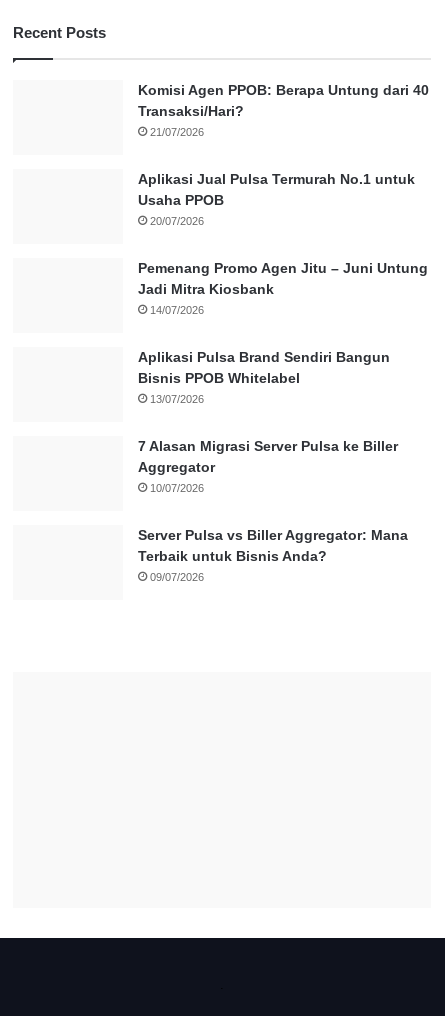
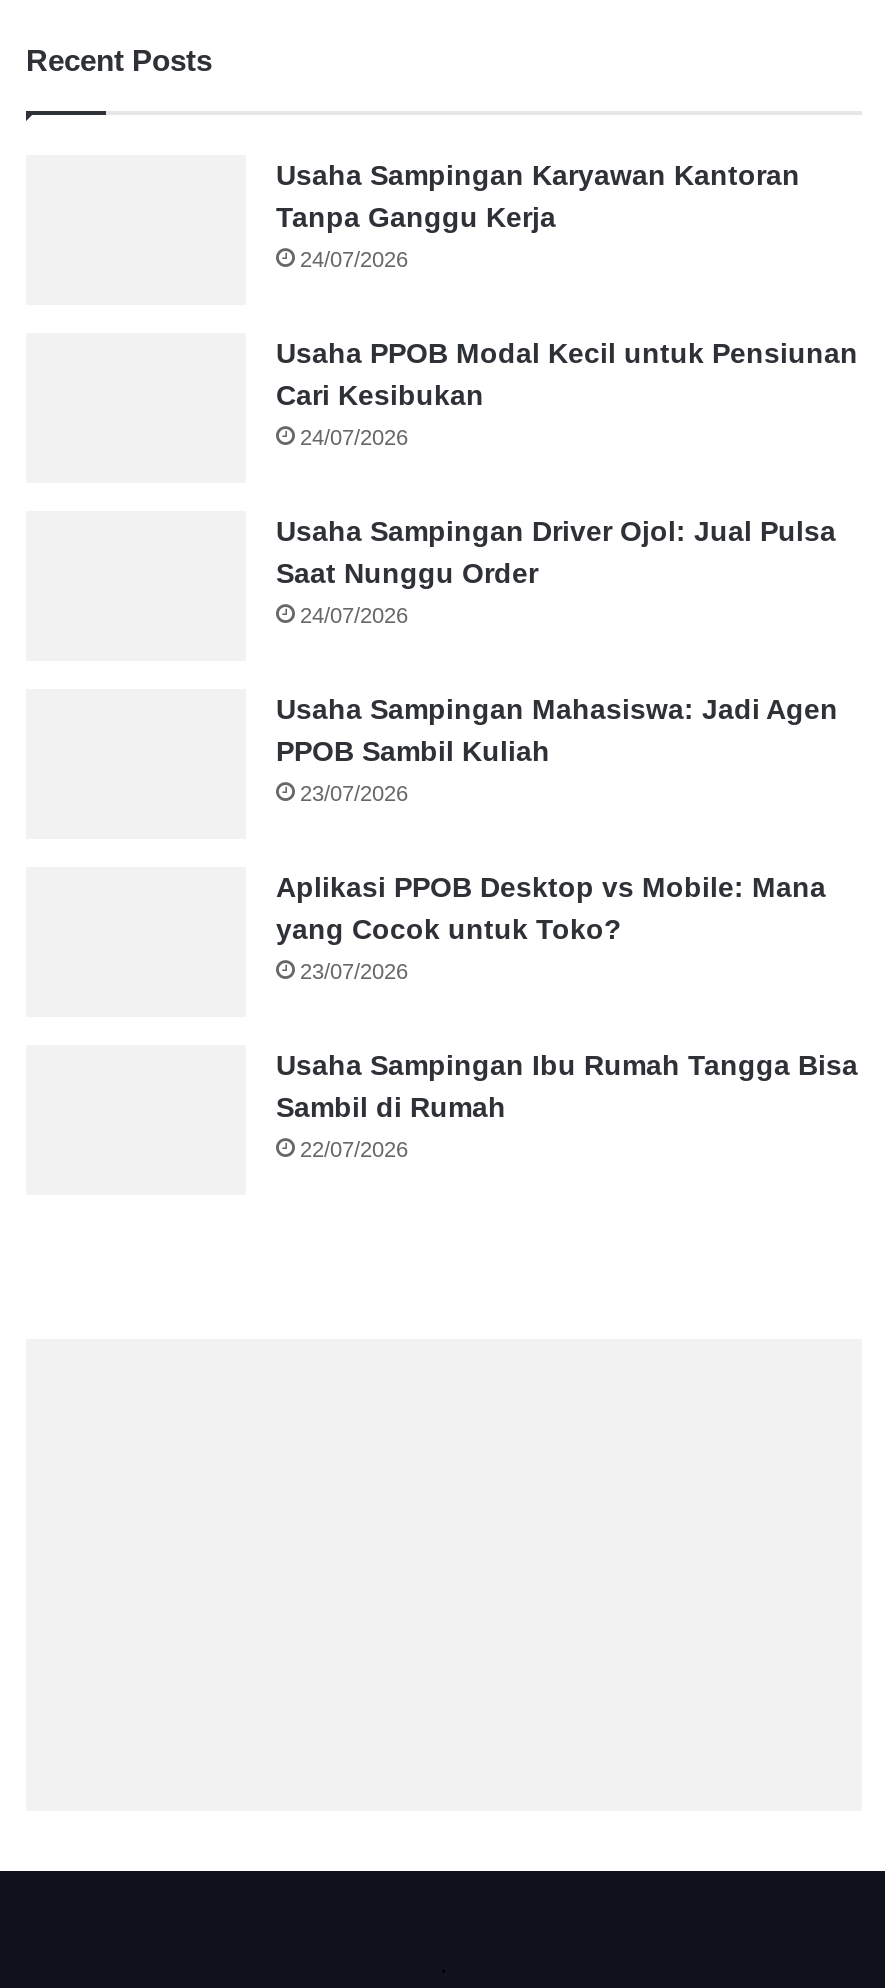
- Komisi Agen PPOB: Berapa Untung dari 40
- Transaksi/Hari?
- 21/07/2026
+ Usaha Sampingan Karyawan Kantoran
+ Tanpa Ganggu Kerja
+ 24/07/2026

- Aplikasi Jual Pulsa Termurah No.1 untuk
- Usaha PPOB
- 20/07/2026
+ Usaha PPOB Modal Kecil untuk Pensiunan
+ Cari Kesibukan
+ 24/07/2026

- Pemenang Promo Agen Jitu – Juni Untung
- Jadi Mitra Kiosbank
- 14/07/2026
+ Usaha Sampingan Driver Ojol: Jual Pulsa
+ Saat Nunggu Order
+ 24/07/2026

- Aplikasi Pulsa Brand Sendiri Bangun
- Bisnis PPOB Whitelabel
- 13/07/2026
+ Usaha Sampingan Mahasiswa: Jadi Agen
+ PPOB Sambil Kuliah
+ 23/07/2026

- 7 Alasan Migrasi Server Pulsa ke Biller
- Aggregator
- 10/07/2026
+ Aplikasi PPOB Desktop vs Mobile: Mana
+ yang Cocok untuk Toko?
+ 23/07/2026

- Server Pulsa vs Biller Aggregator: Mana
- Terbaik untuk Bisnis Anda?
- 09/07/2026
+ Usaha Sampingan Ibu Rumah Tangga Bisa
+ Sambil di Rumah
+ 22/07/2026
